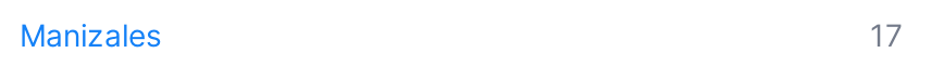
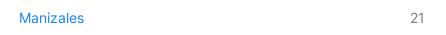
- 17
+ 21
